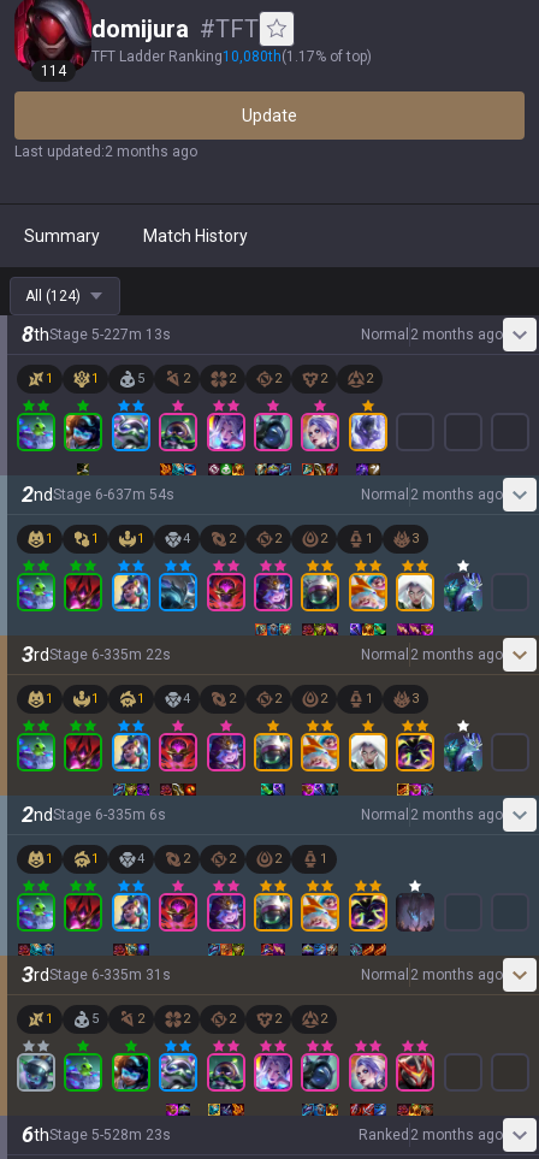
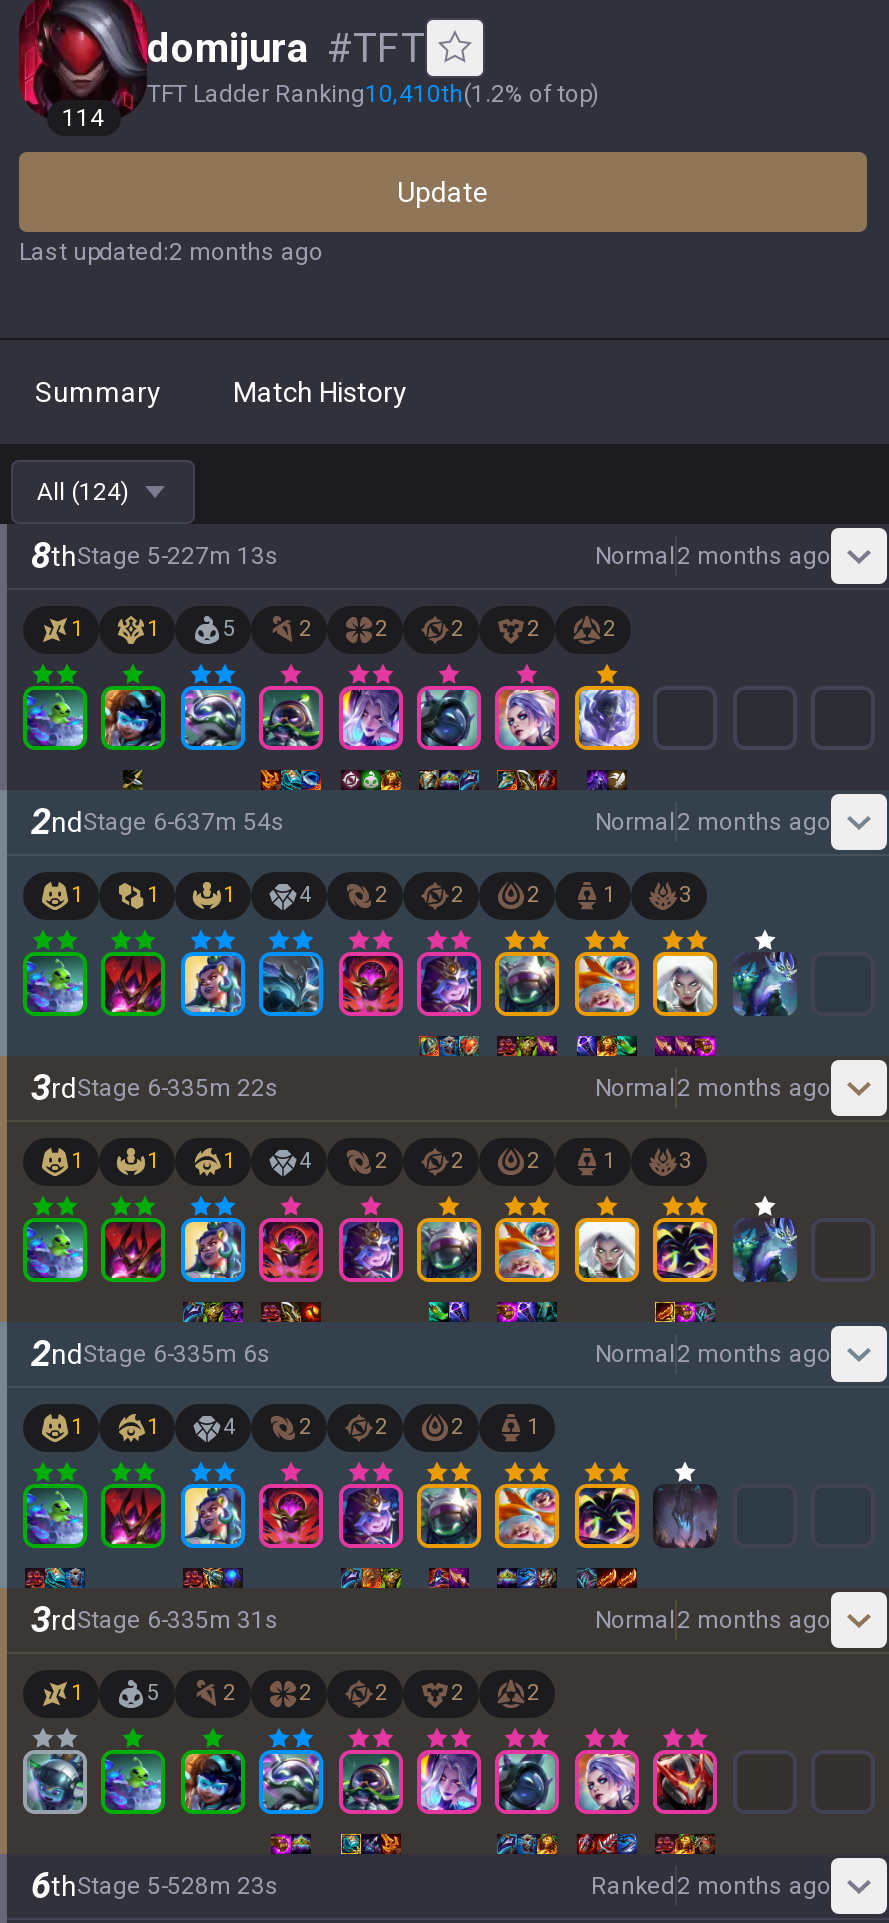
- TFT Ladder Ranking10,080th(1.17% of top)
+ TFT Ladder Ranking10,410th(1.2% of top)
